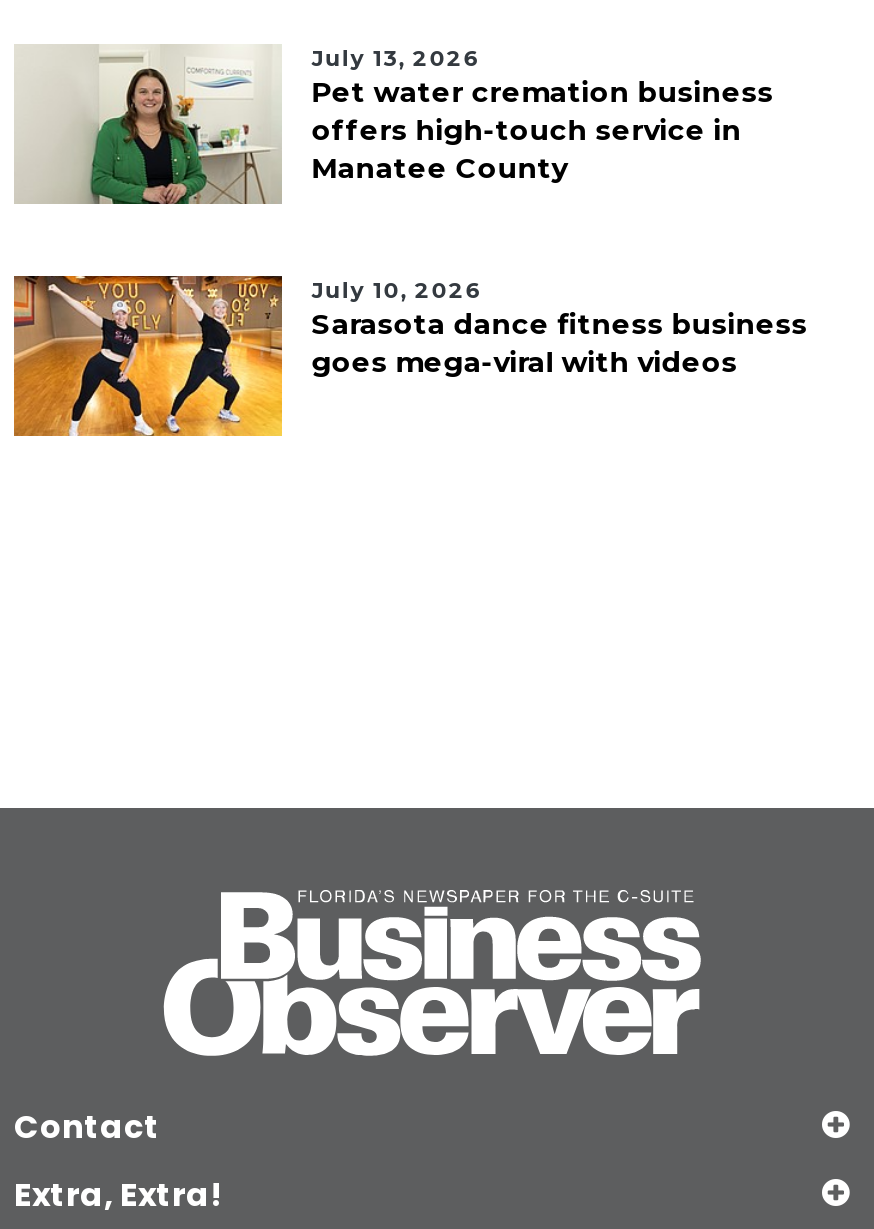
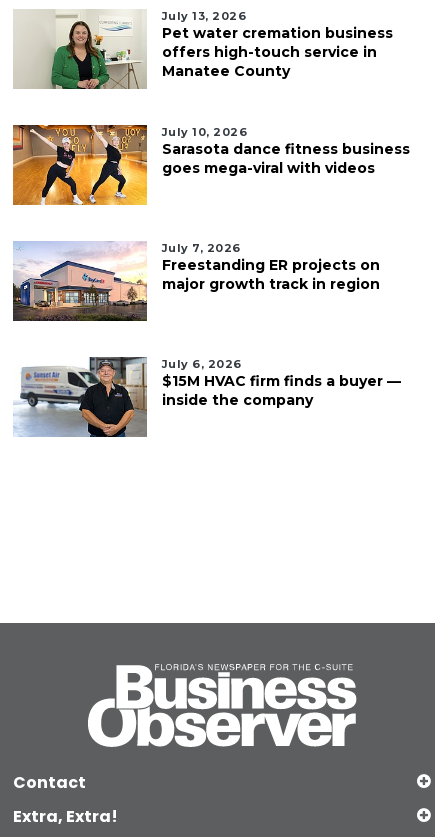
+ [image]
+ July 7, 2026
+ Freestanding ER projects on
+ major growth track in region

+ [image]
+ July 6, 2026
+ $15M HVAC firm finds a buyer —
+ inside the company
